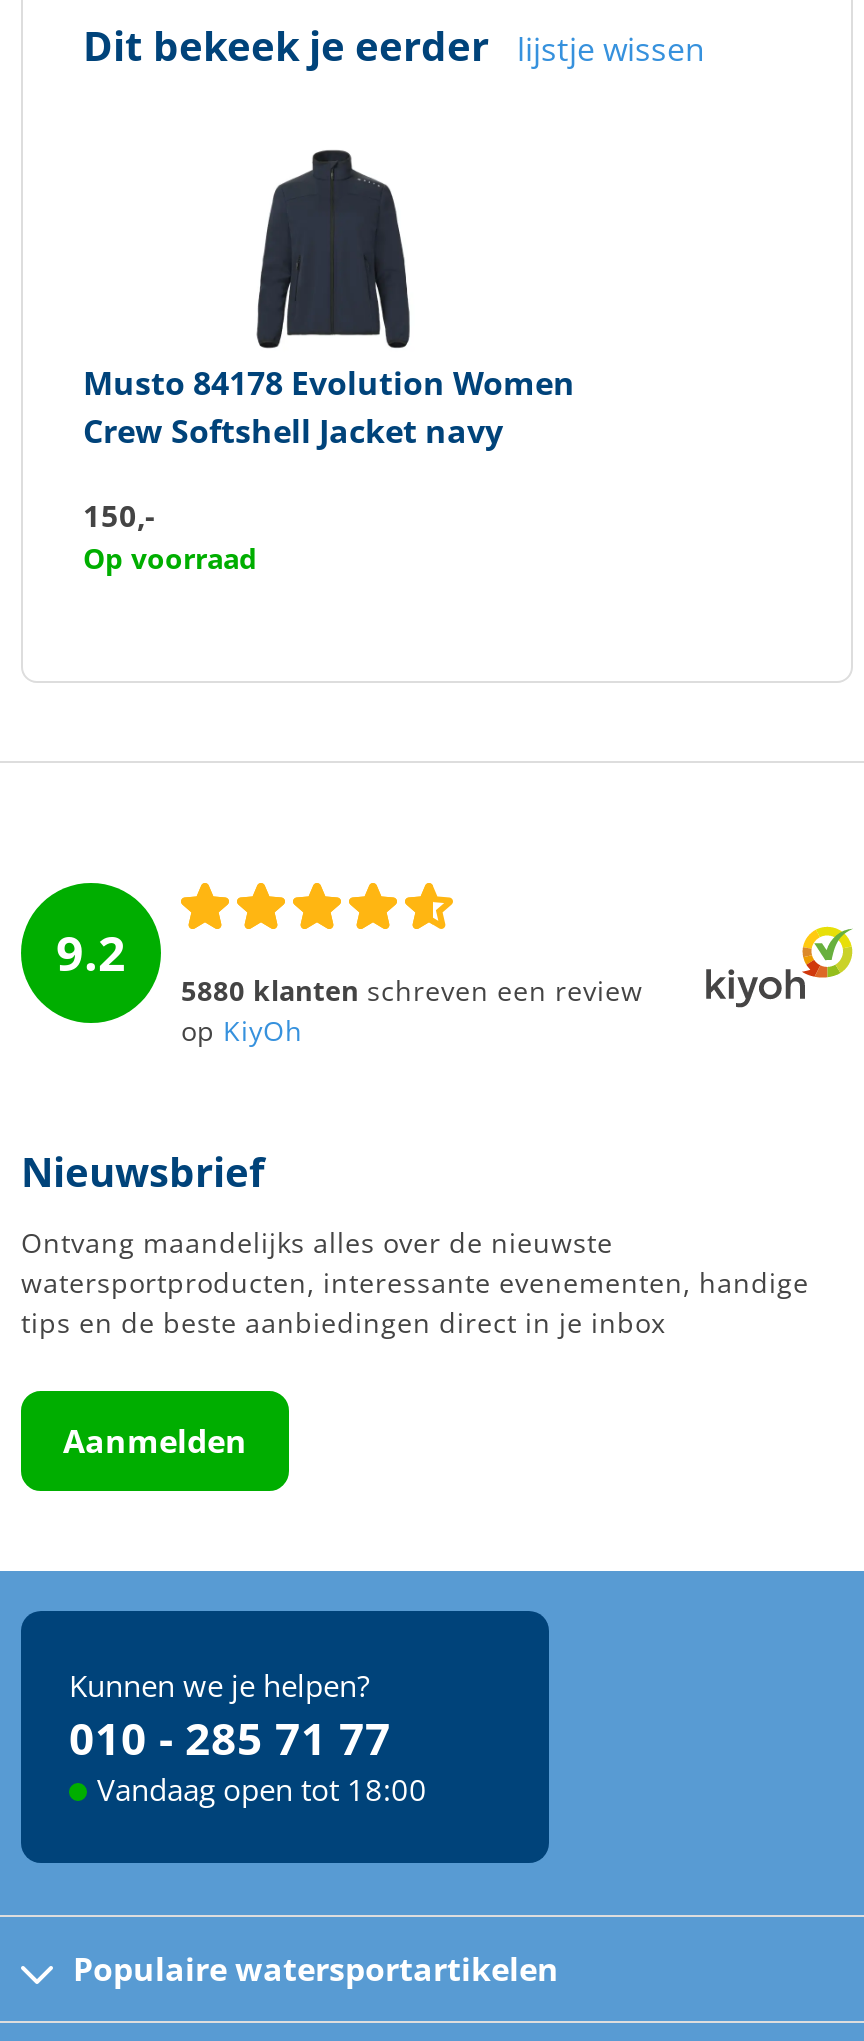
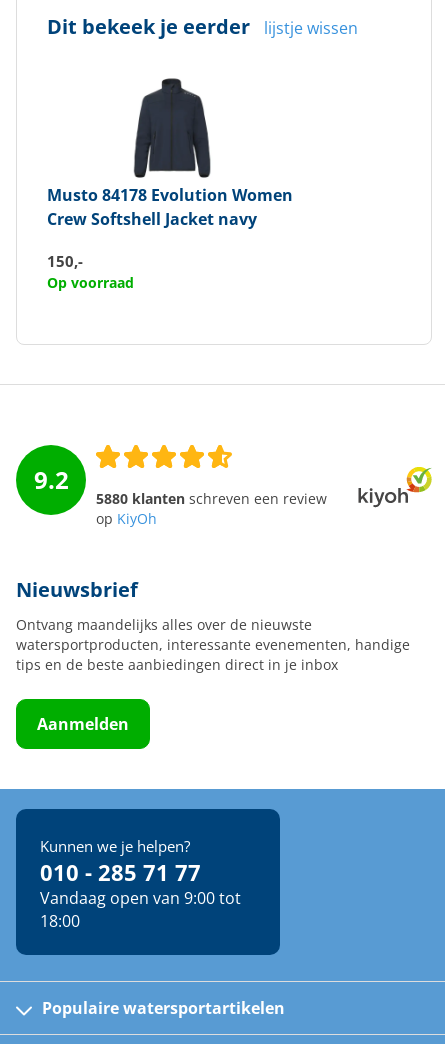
- Vandaag open tot 18:00
+ Vandaag open van 9:00 tot
+ 18:00
